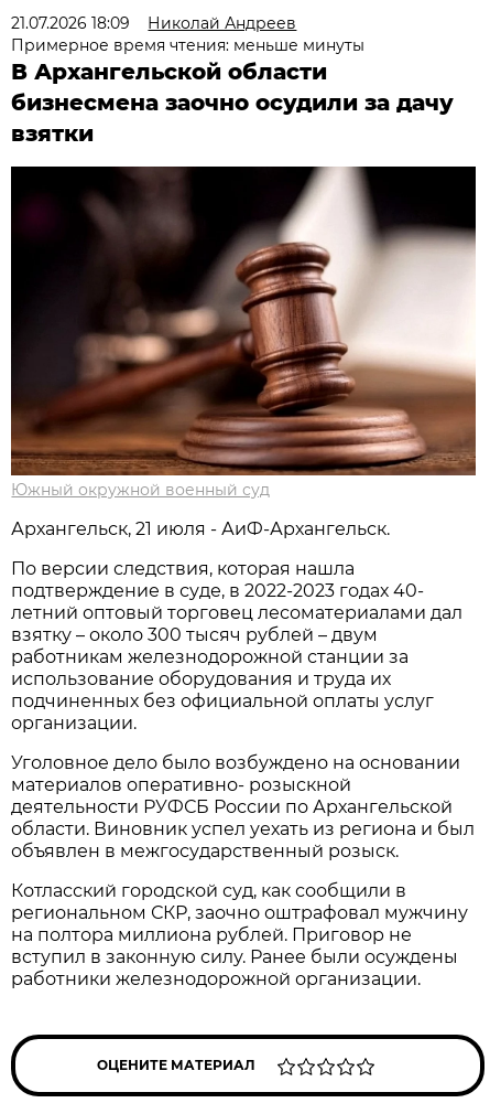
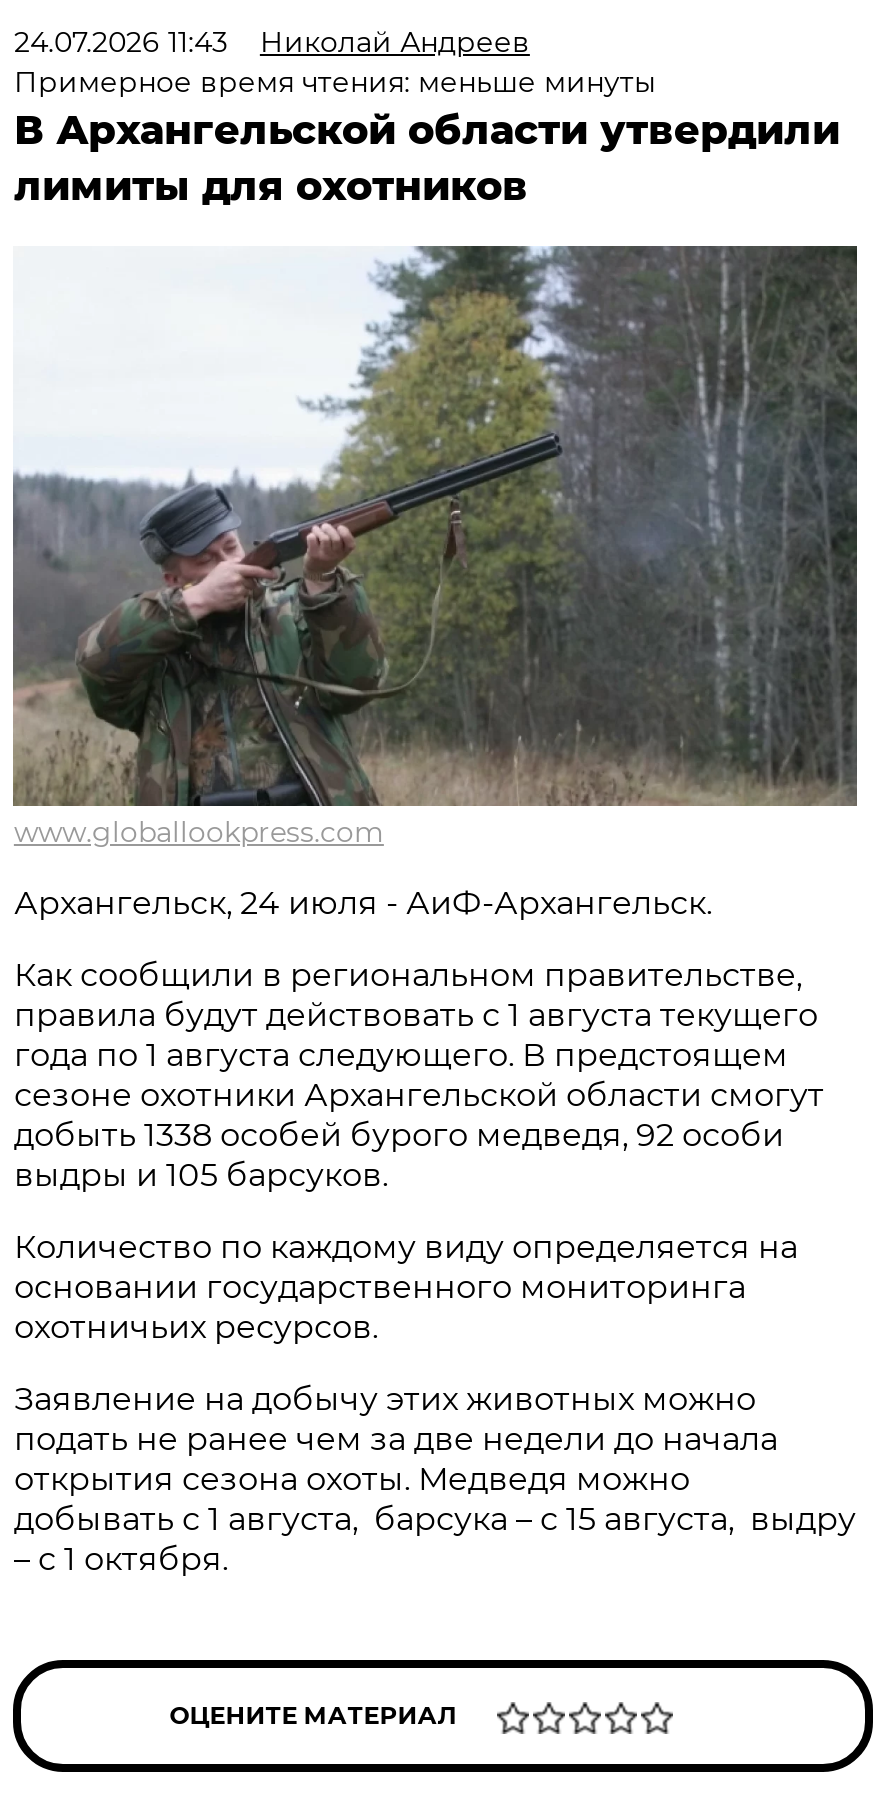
- 21.07.2026 18:09 Николай Андреев
+ 24.07.2026 11:43 Николай Андреев

- В Архангельской области
- бизнесмена заочно осудили за дачу
- взятки
+ В Архангельской области утвердили
+ лимиты для охотников

- [image]
- Южный окружной военный суд
+ [image]
+ www.globallookpress.com

- Архангельск, 21 июля - АиФ-Архангельск.
+ Архангельск, 24 июля - АиФ-Архангельск.

- По версии следствия, которая нашла
- подтверждение в суде, в 2022-2023 годах 40-
- летний оптовый торговец лесоматериалами дал
- взятку – около 300 тысяч рублей – двум
- работникам железнодорожной станции за
- использование оборудования и труда их
- подчиненных без официальной оплаты услуг
- организации.
+ Как сообщили в региональном правительстве,
+ правила будут действовать с 1 августа текущего
+ года по 1 августа следующего. В предстоящем
+ сезоне охотники Архангельской области смогут
+ добыть 1338 особей бурого медведя, 92 особи
+ выдры и 105 барсуков.

- Уголовное дело было возбуждено на основании
- материалов оперативно- розыскной
- деятельности РУФСБ России по Архангельской
- области. Виновник успел уехать из региона и был
- объявлен в межгосударственный розыск.
+ Количество по каждому виду определяется на
+ основании государственного мониторинга
+ охотничьих ресурсов.

- Котласский городской суд, как сообщили в
- региональном СКР, заочно оштрафовал мужчину
- на полтора миллиона рублей. Приговор не
- вступил в законную силу. Ранее были осуждены
- работники железнодорожной организации.
+ Заявление на добычу этих животных можно
+ подать не ранее чем за две недели до начала
+ открытия сезона охоты. Медведя можно
+ добывать с 1 августа, барсука – с 15 августа, выдру
+ – с 1 октября.
